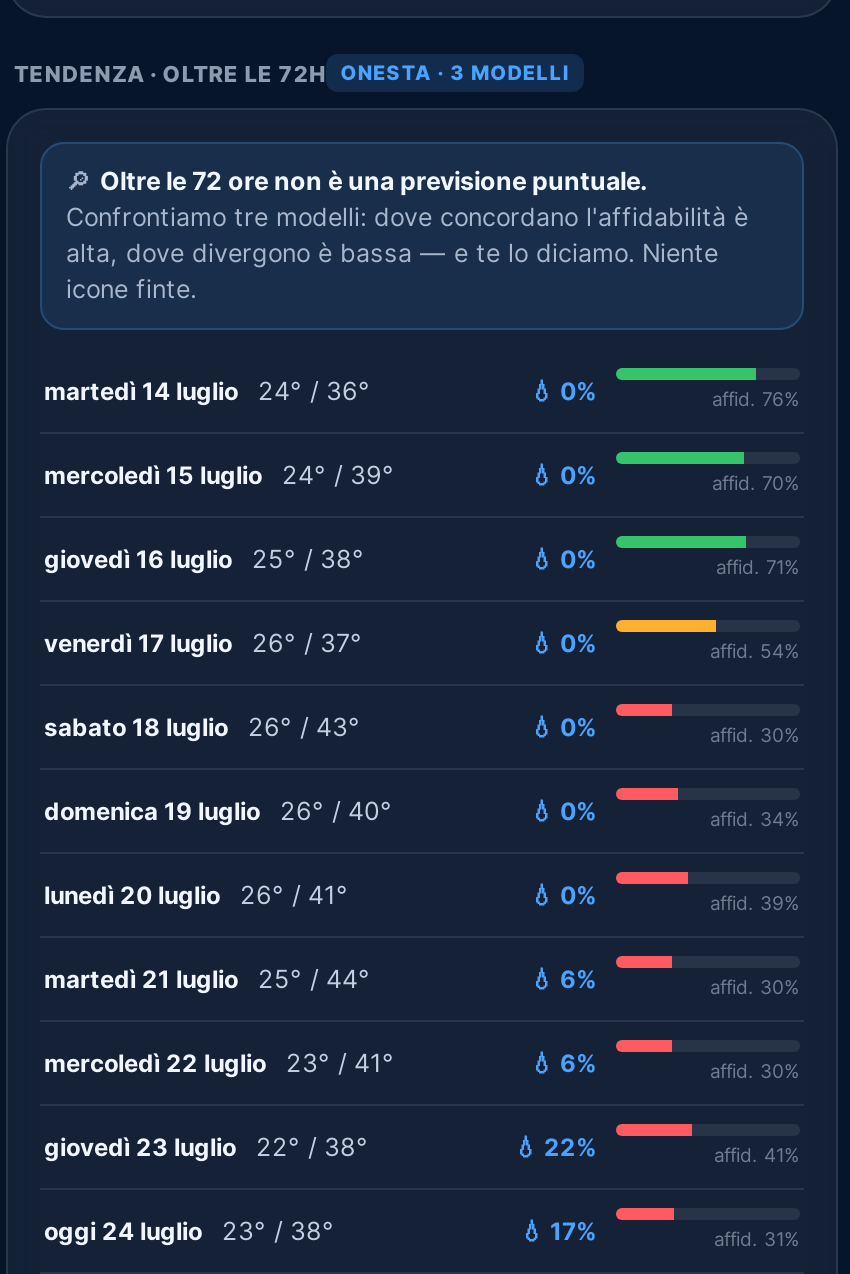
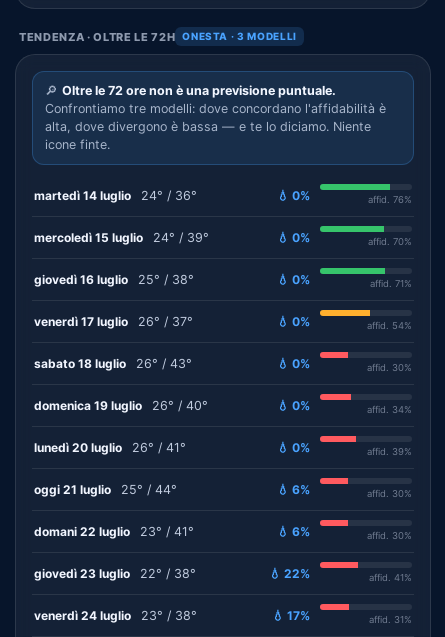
- martedì 21 luglio
+ oggi 21 luglio

- mercoledì 22 luglio
+ domani 22 luglio

- oggi 24 luglio
+ venerdì 24 luglio
